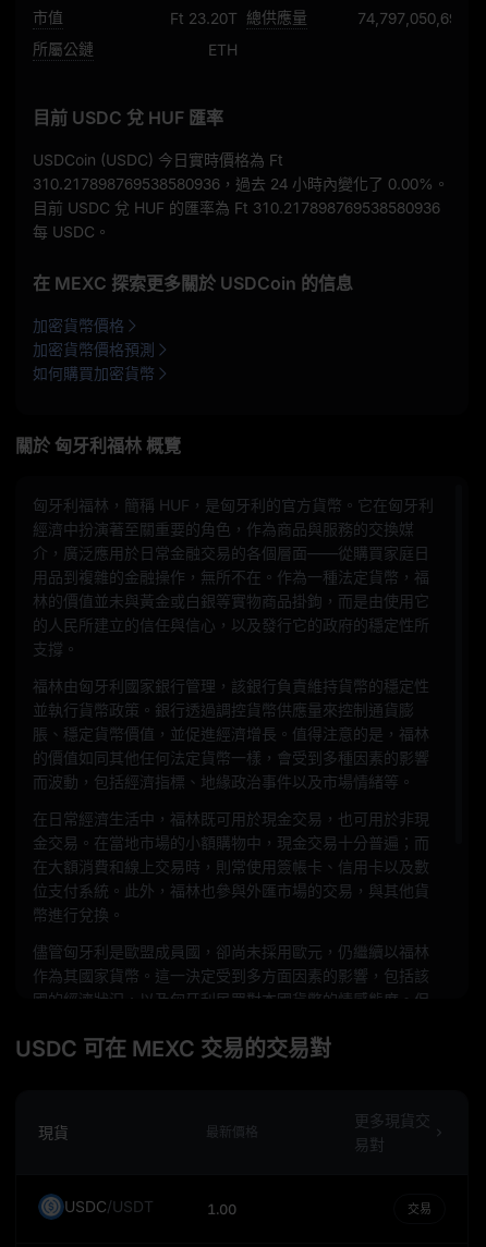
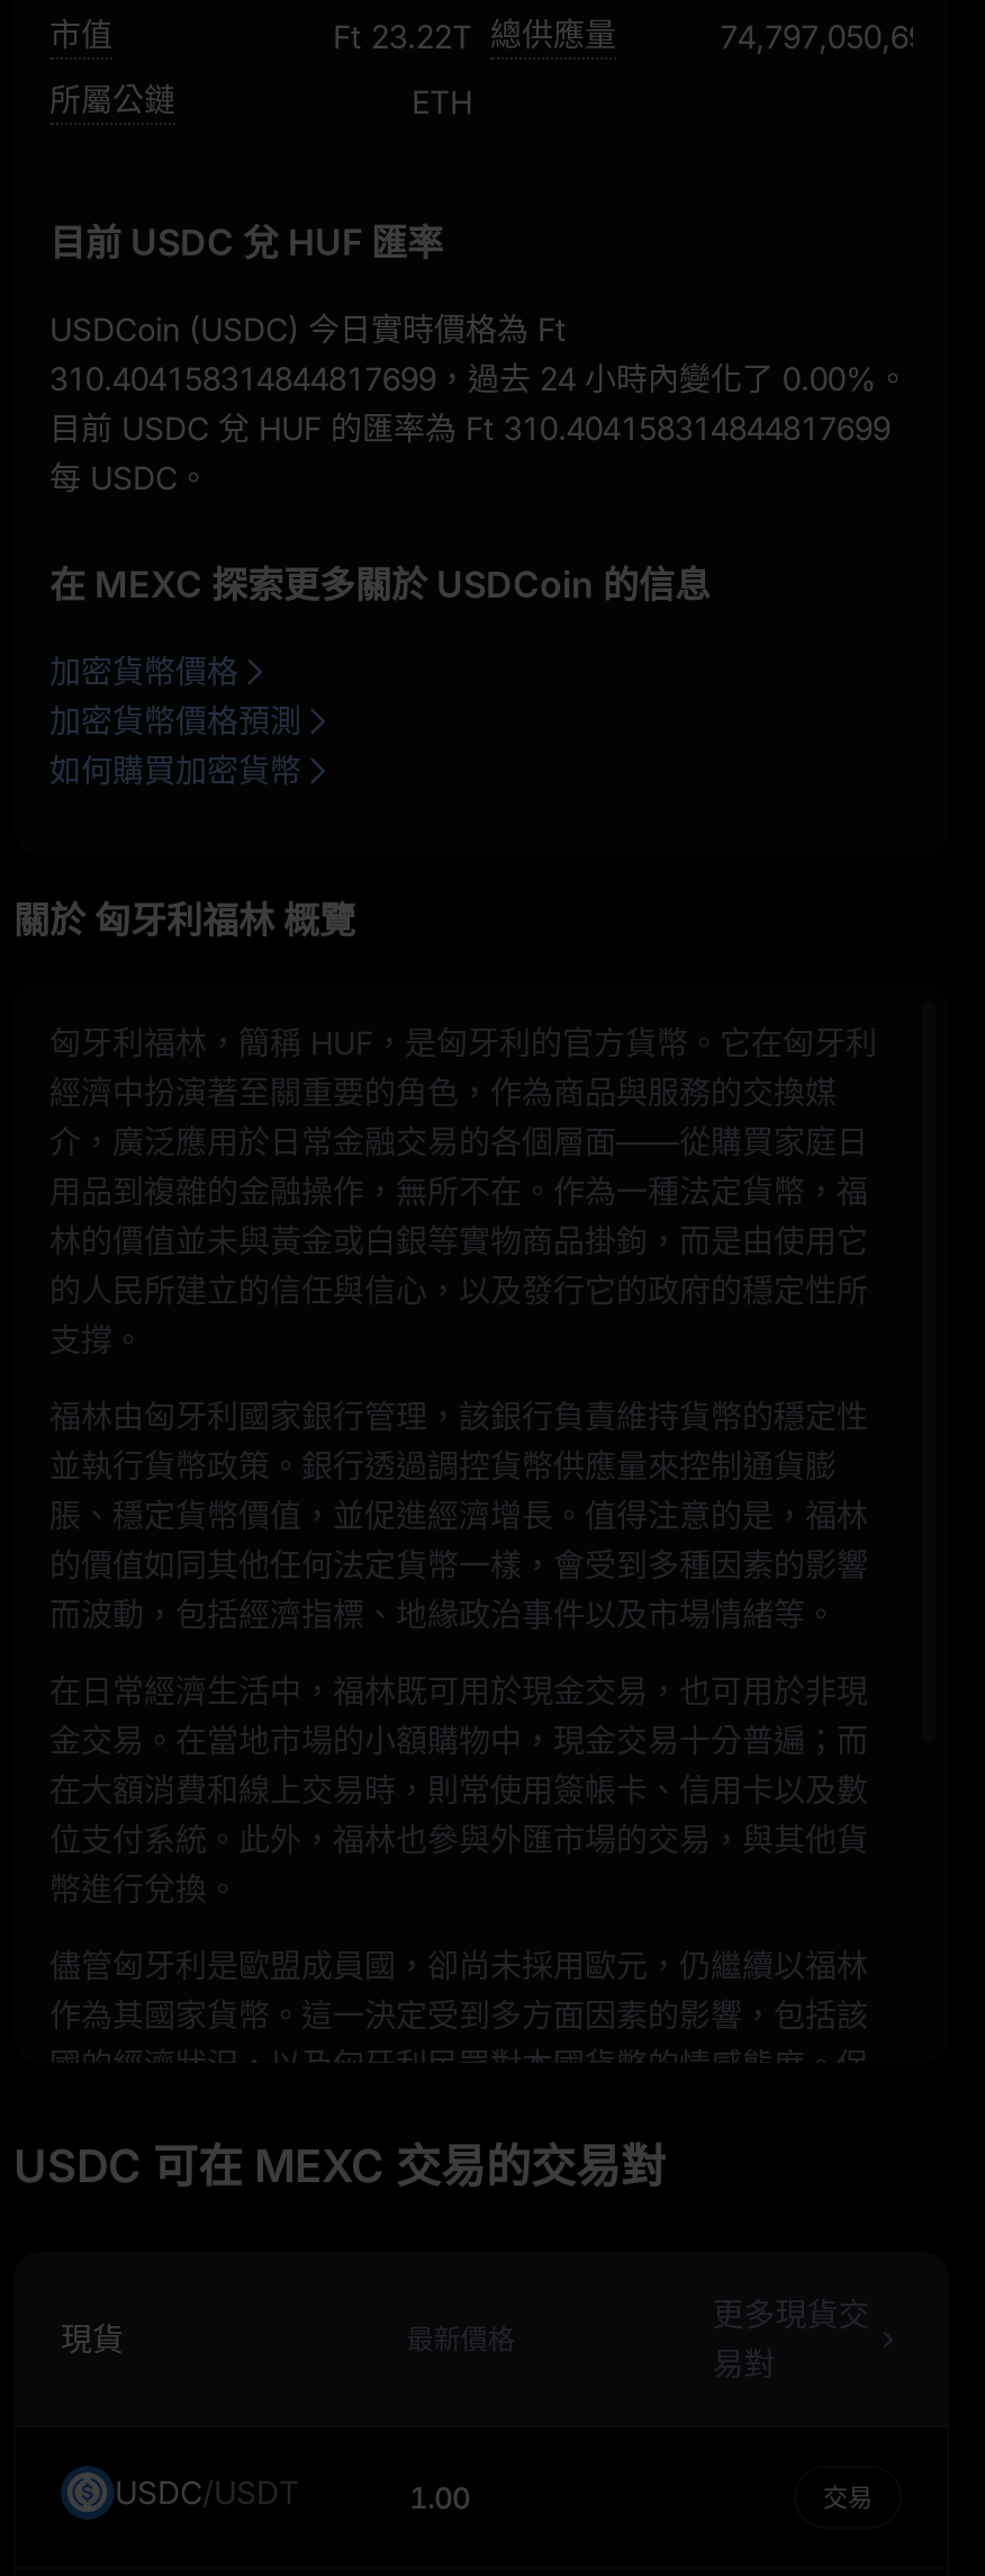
- Ft 23.20T 總供應量
+ Ft 23.22T 總供應量

- 310.217898769538580936，過去 24 小時內變化了0.00%。
+ 310.404158314844817699，過去 24 小時內變化了0.00%。

- 目前 USDC 兌 HUF 的匯率為Ft 310.217898769538580936
+ 目前 USDC 兌 HUF 的匯率為Ft 310.404158314844817699
